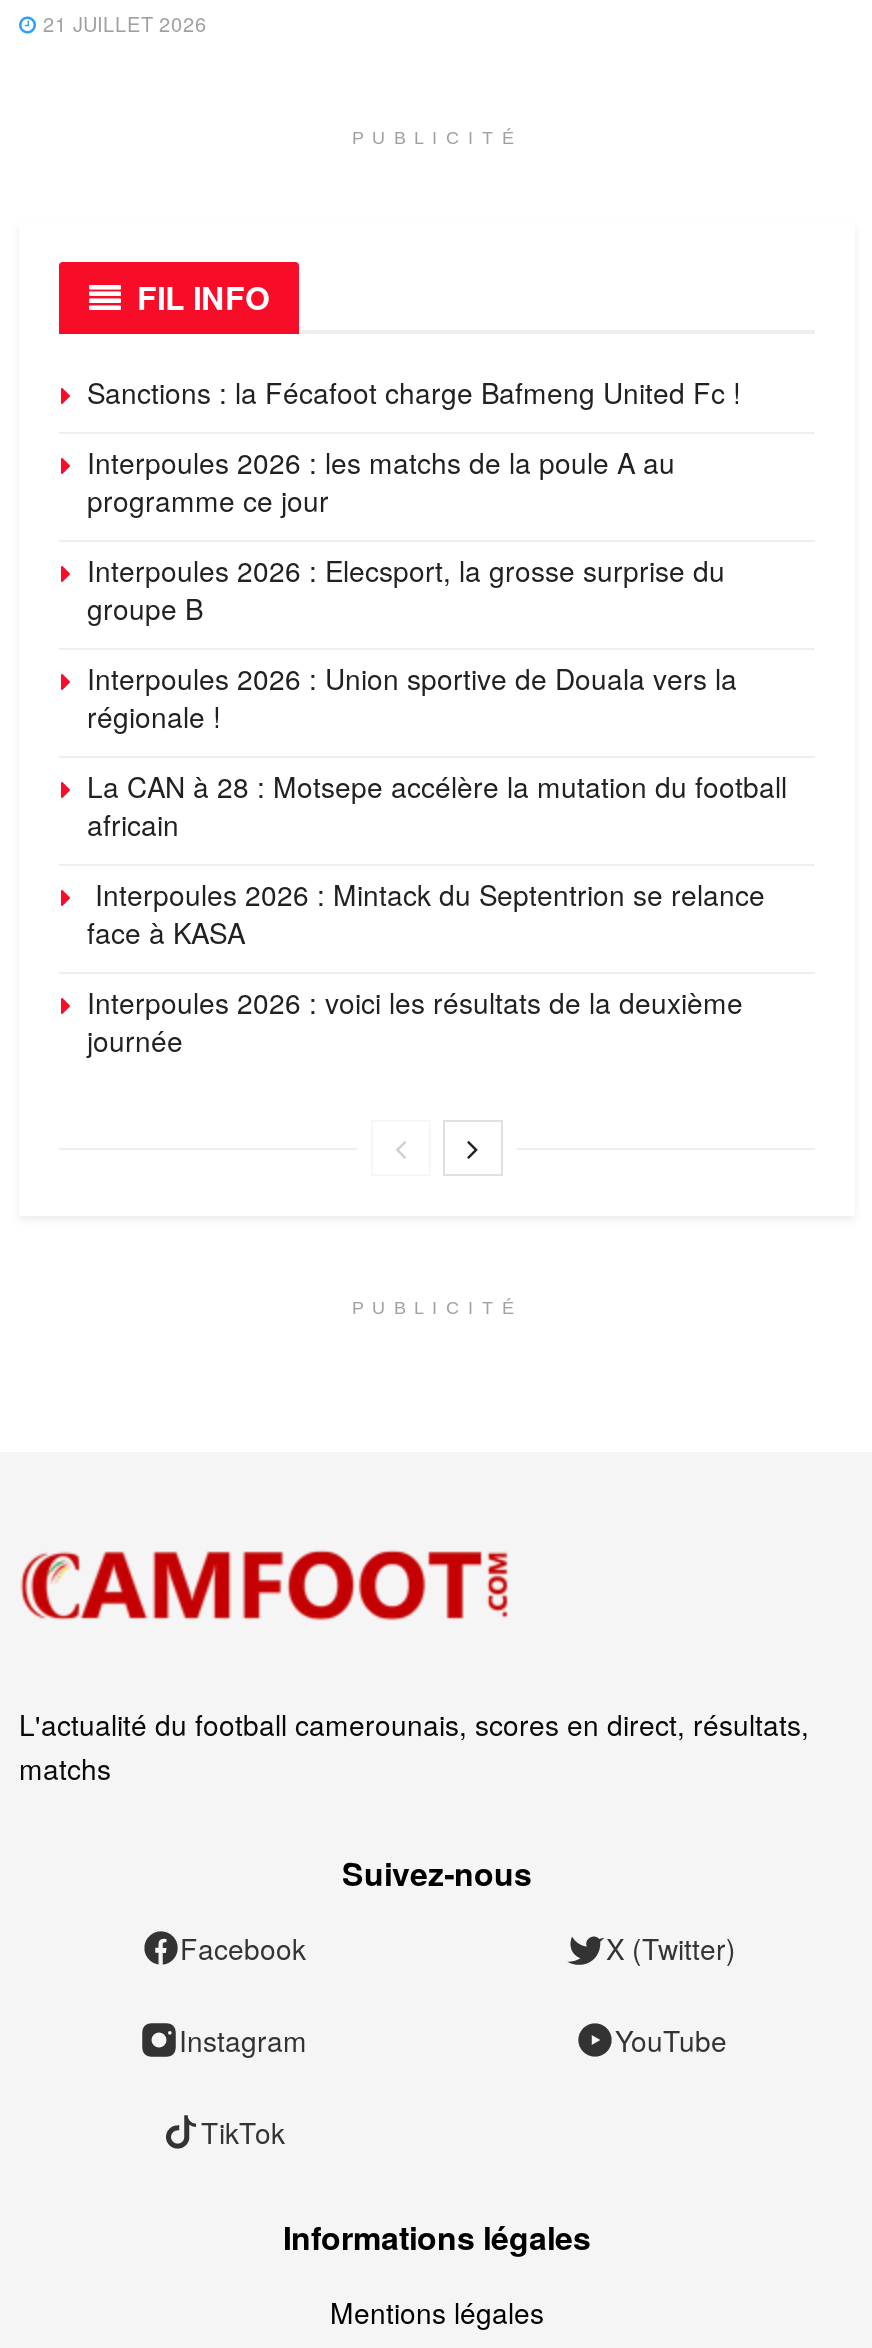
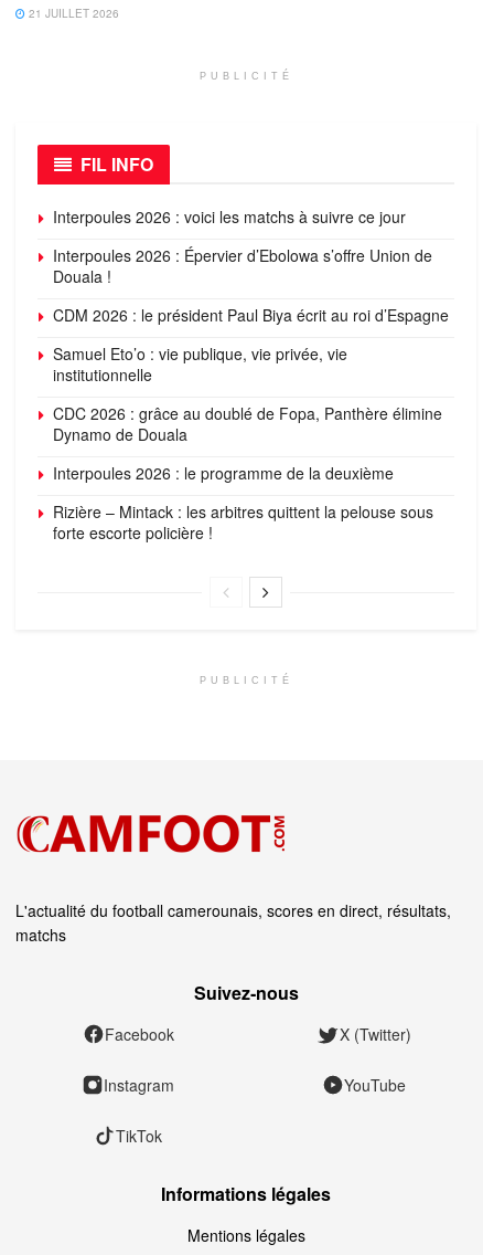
- Sanctions : la Fécafoot charge Bafmeng United Fc !
+ Interpoules 2026 : voici les matchs à suivre ce jour

- Interpoules 2026 : les matchs de la poule A au
- programme ce jour
+ Interpoules 2026 : Épervier d’Ebolowa s’offre Union de
+ Douala !

- Interpoules 2026 : Elecsport, la grosse surprise du
- groupe B
+ CDM 2026 : le président Paul Biya écrit au roi d’Espagne

- Interpoules 2026 : Union sportive de Douala vers la
- régionale !
+ Samuel Eto’o : vie publique, vie privée, vie
+ institutionnelle

- La CAN à 28 : Motsepe accélère la mutation du football
- africain
+ CDC 2026 : grâce au doublé de Fopa, Panthère élimine
+ Dynamo de Douala

- Interpoules 2026 : Mintack du Septentrion se relance
- face à KASA
+ Interpoules 2026 : le programme de la deuxième

- Interpoules 2026 : voici les résultats de la deuxième
- journée
+ Rizière – Mintack : les arbitres quittent la pelouse sous
+ forte escorte policière !
